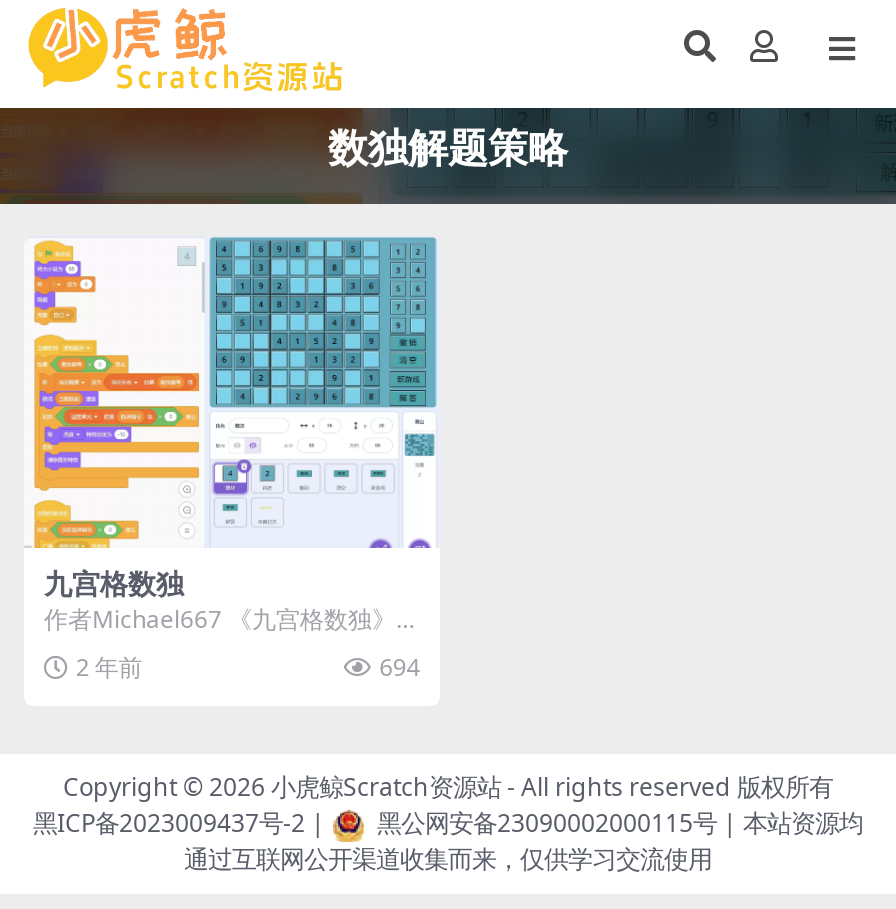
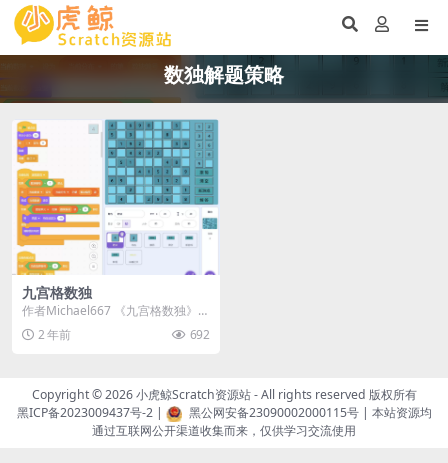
- 694
+ 692
